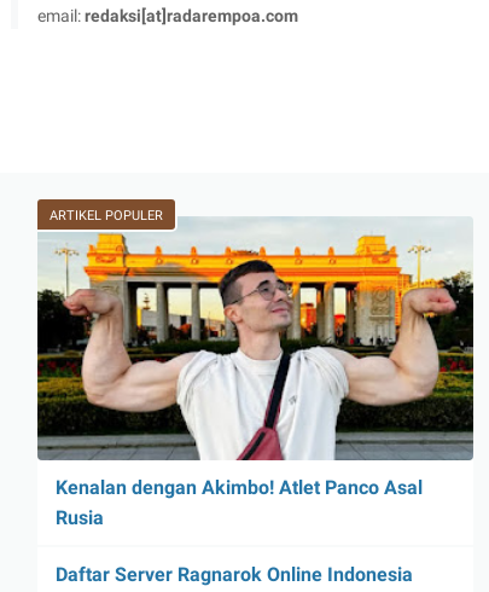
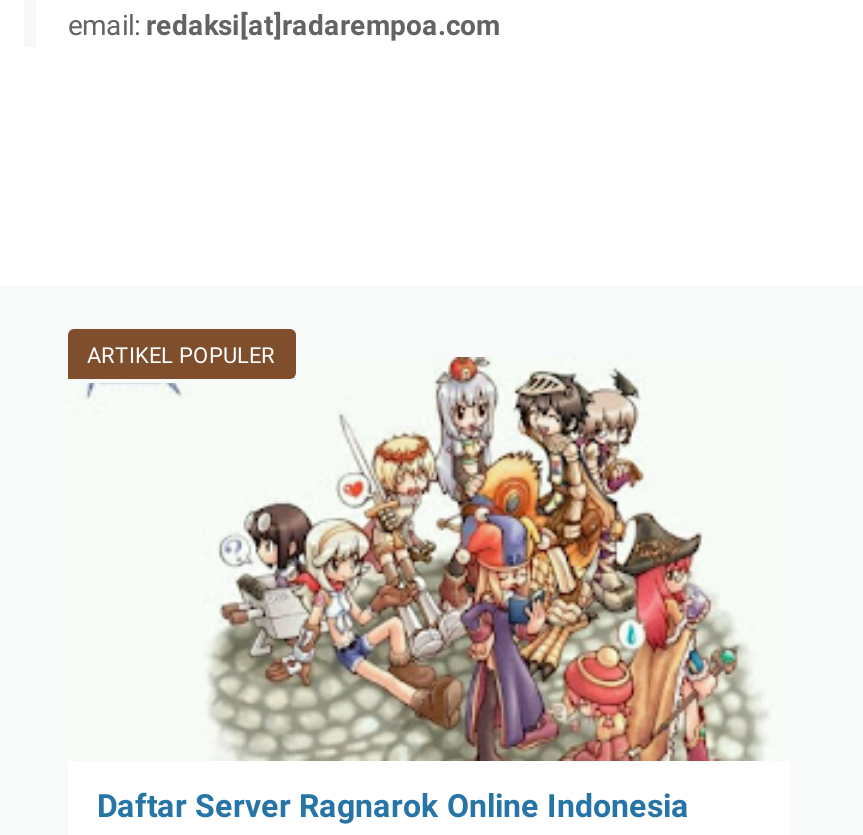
- [image]
+ [image]

- Kenalan dengan Akimbo! Atlet Panco Asal
- Rusia
